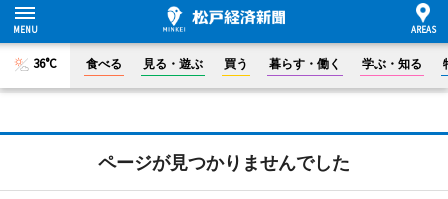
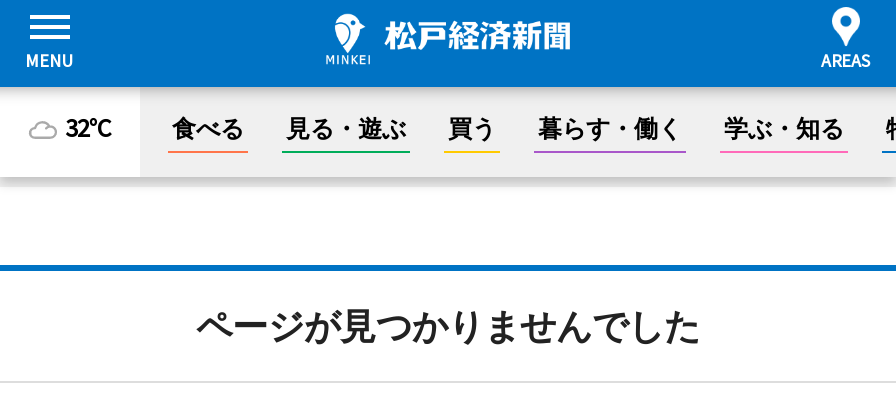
- 36°C
+ 32°C
